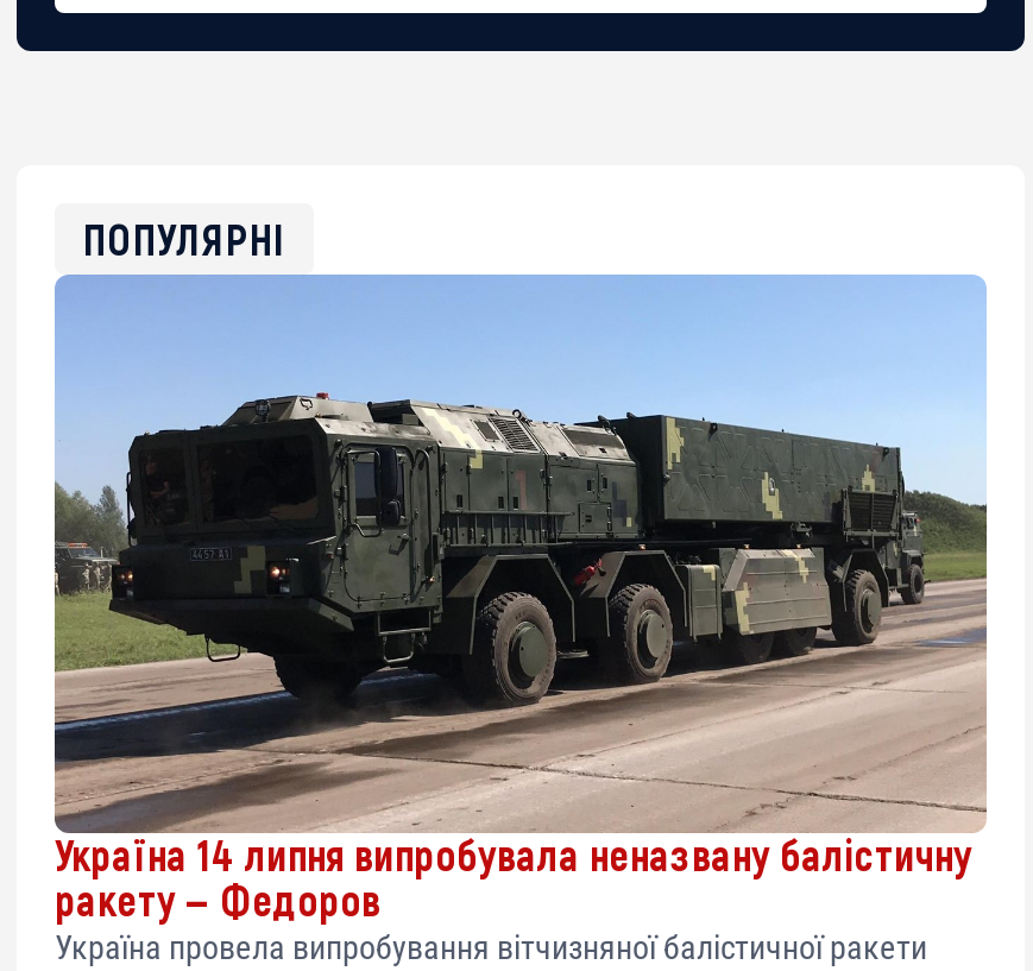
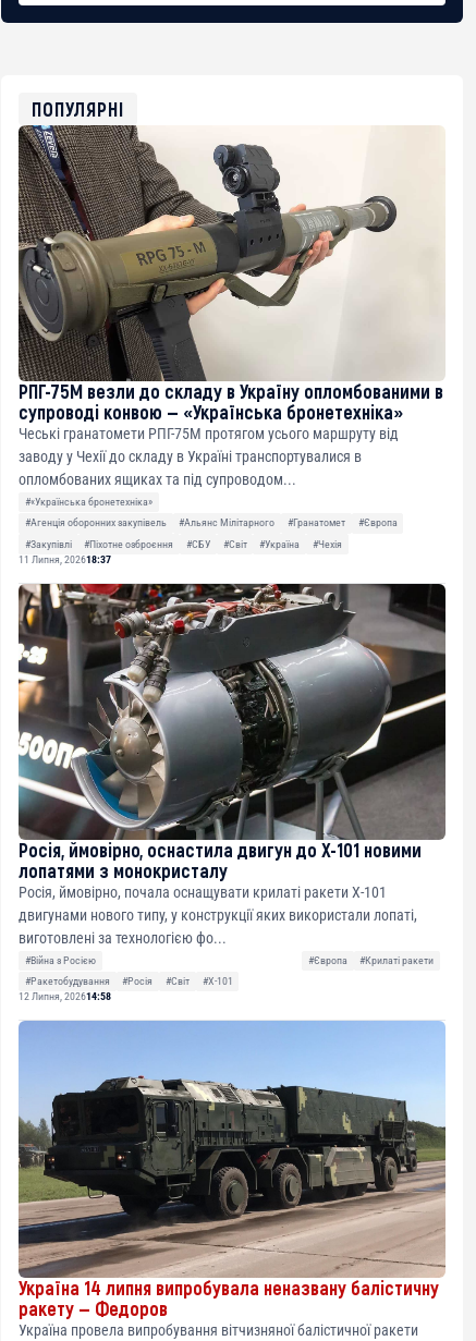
+ [image]
+ РПГ-75М везли до складу в Україну опломбованими в
+ супроводі конвою — «Українська бронетехніка»
+ Чеські гранатомети РПГ-75М протягом усього маршруту від
+ заводу у Чехії до складу в Україні транспортувалися в
+ опломбованих ящиках та під супроводом...
+ #«Українська бронетехніка»
+ #Агенція оборонних закупівель
+ #Альянс Мілітарного
+ #Гранатомет
+ #Європа
+ #Закупівлі
+ #Піхотне озброєння
+ #СБУ
+ #Світ
+ #Україна
+ #Чехія
+ 11 Липня, 2026 18:37

+ [image]
+ Росія, ймовірно, оснастила двигун до Х-101 новими
+ лопатями з монокристалу
+ Росія, ймовірно, почала оснащувати крилаті ракети Х-101
+ двигунами нового типу, у конструкції яких використали лопаті,
+ виготовлені за технологією фо...
+ #Війна з Росією
+ #Європа
+ #Крилаті ракети
+ #Ракетобудування
+ #Росія
+ #Світ
+ #Х-101
+ 12 Липня, 2026 14:58
